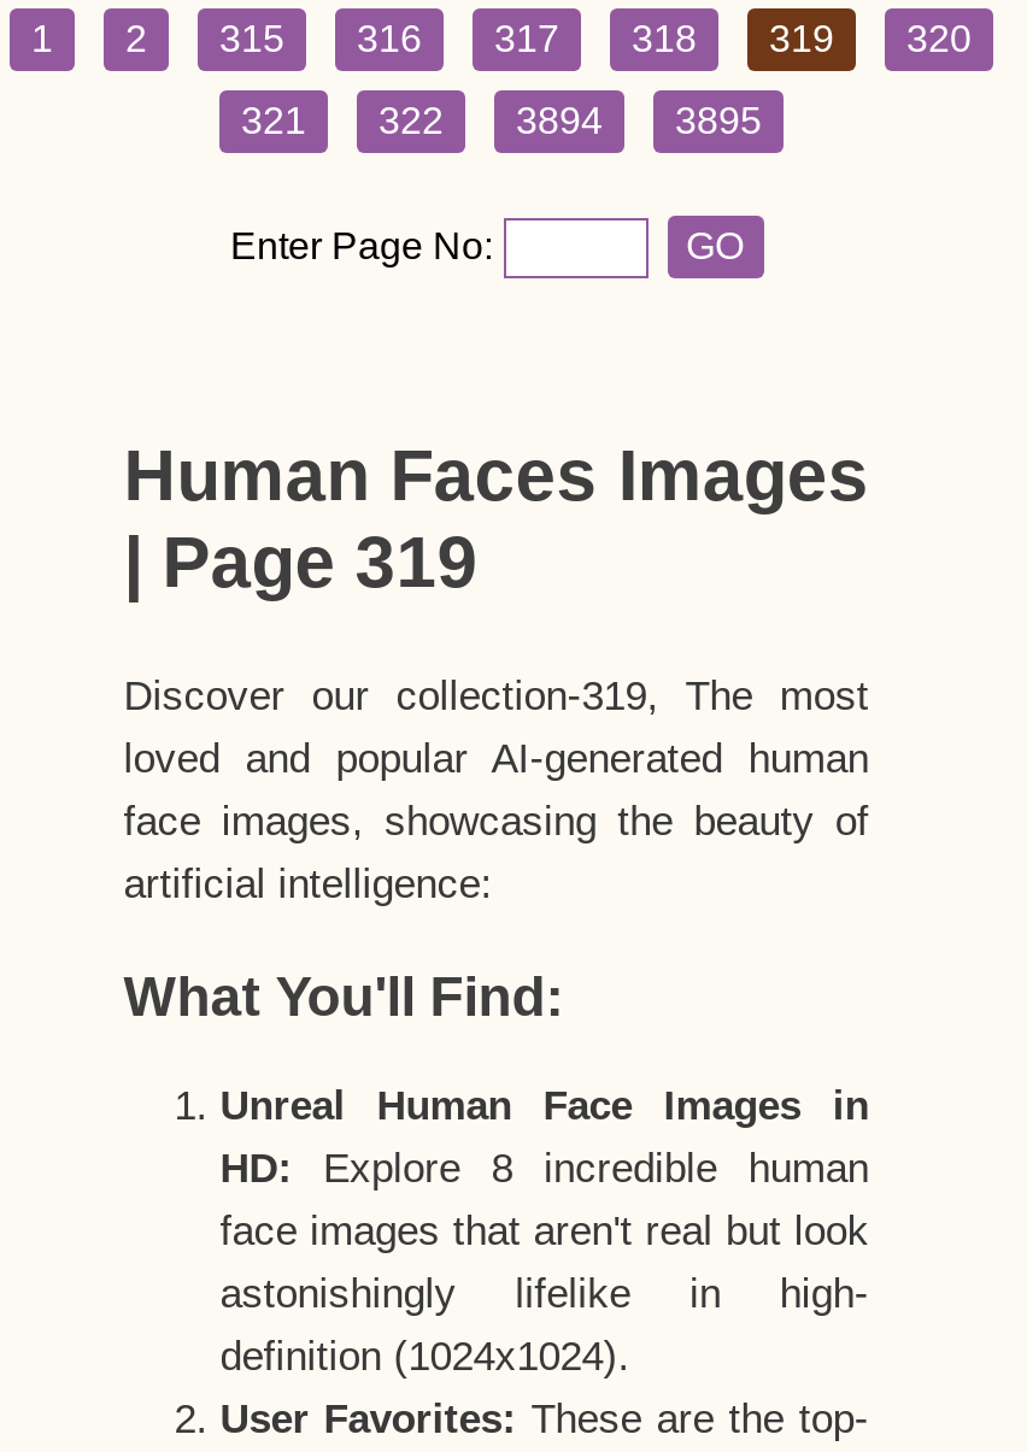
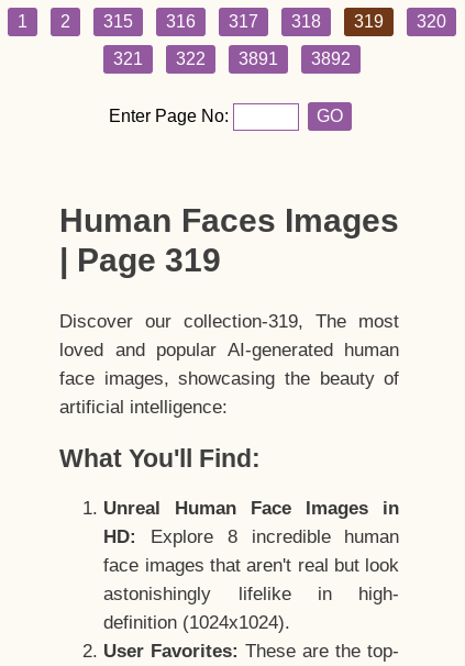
- 3894
+ 3891

- 3895
+ 3892
